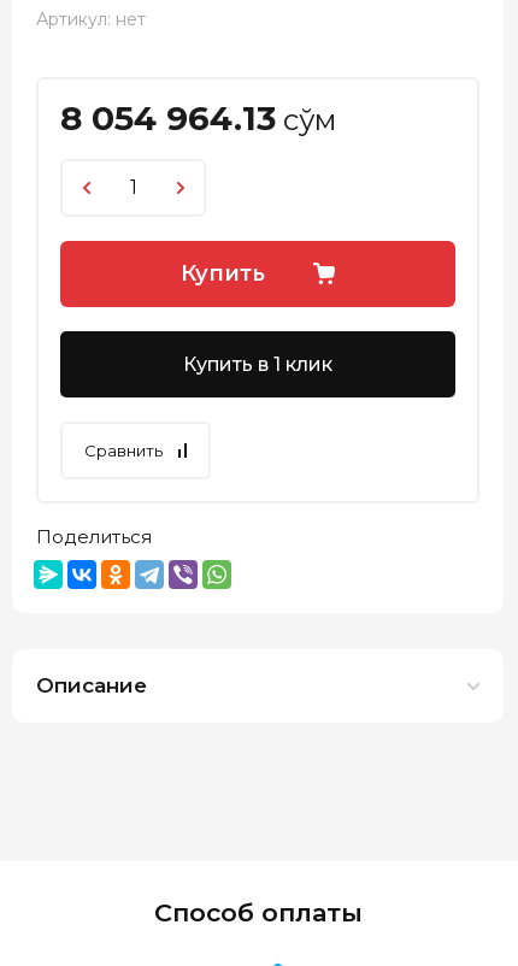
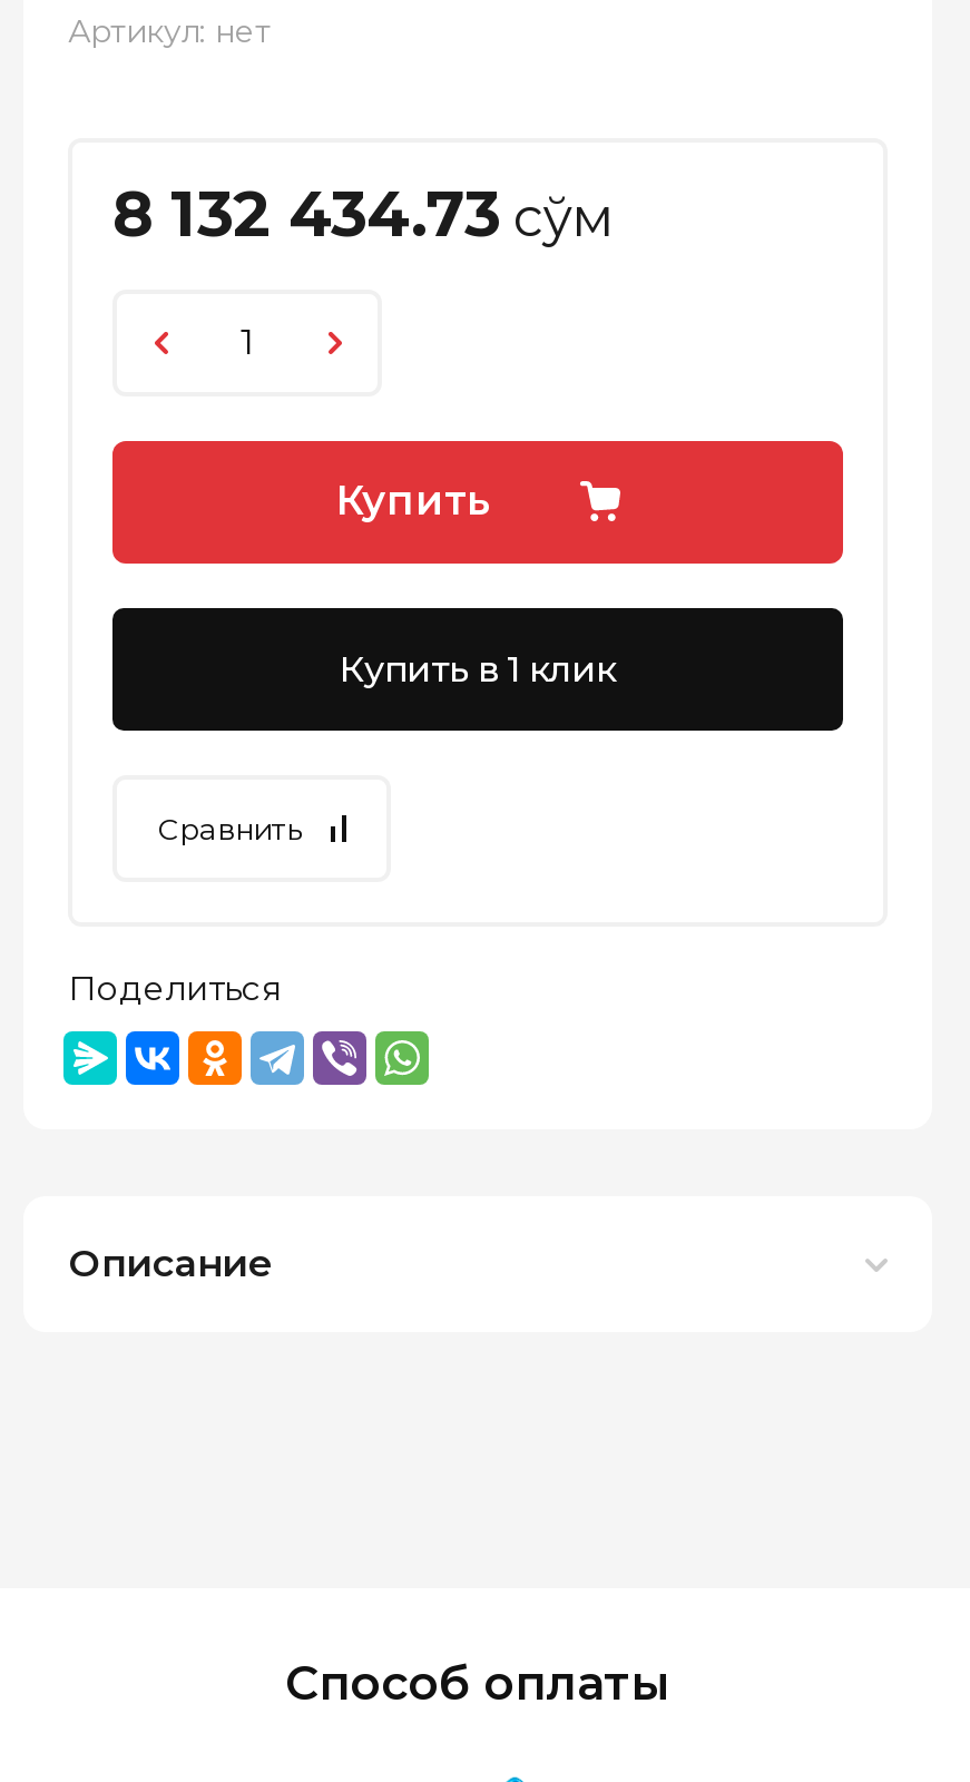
- 8 054 964.13 сўм
+ 8 132 434.73 сўм
